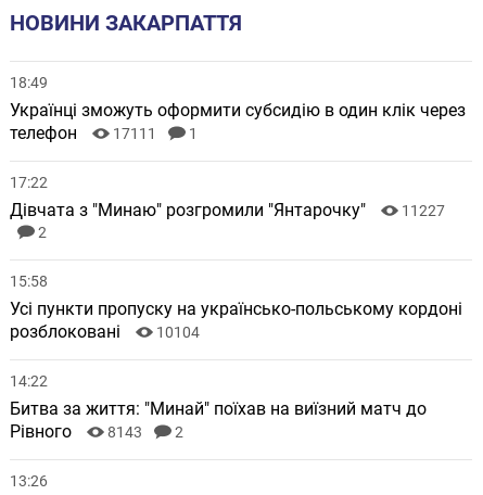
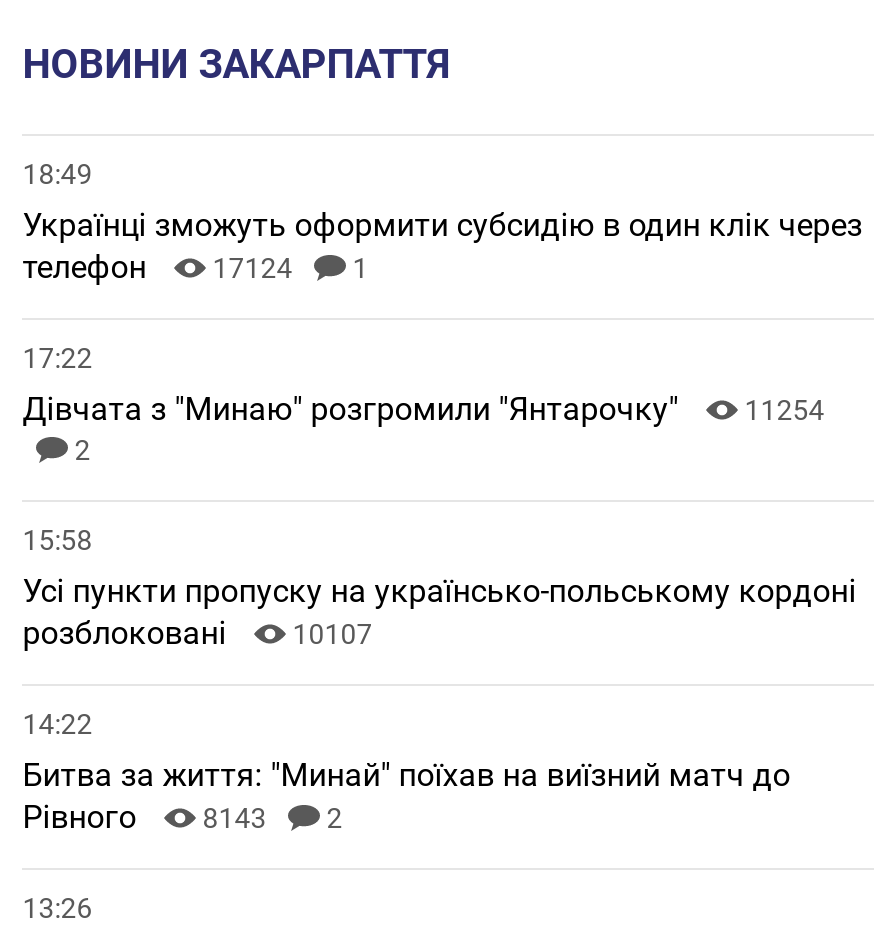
- телефон 17111 1
+ телефон 17124 1

- Дівчата з "Минаю" розгромили "Янтарочку" 11227
+ Дівчата з "Минаю" розгромили "Янтарочку" 11254

- розблоковані 10104
+ розблоковані 10107
